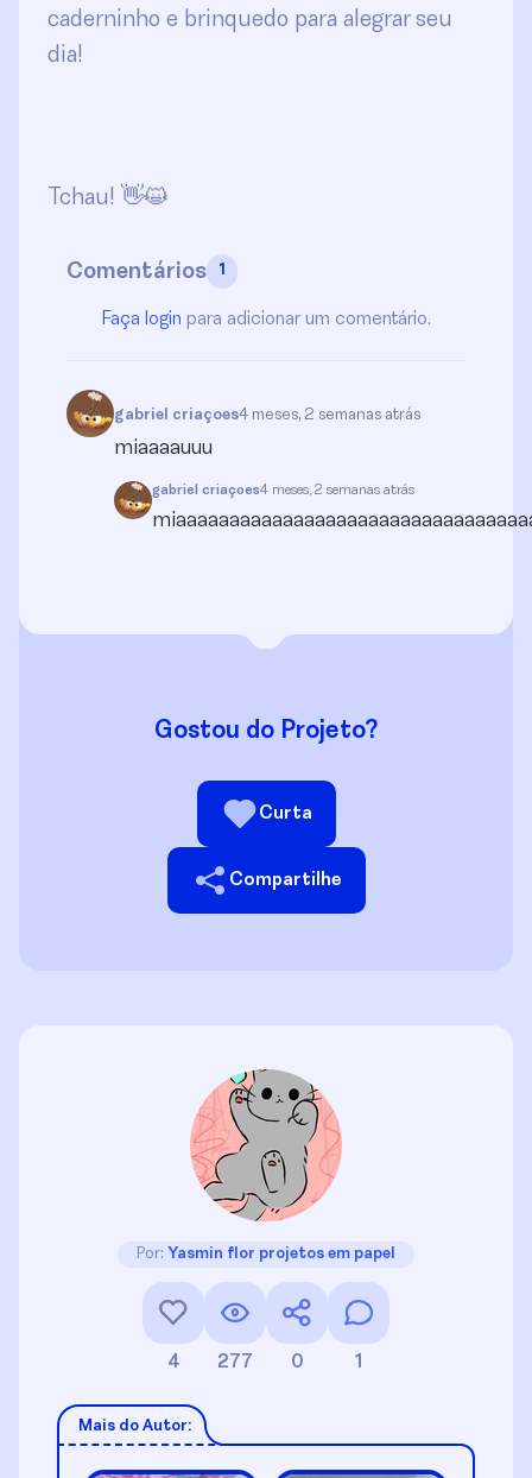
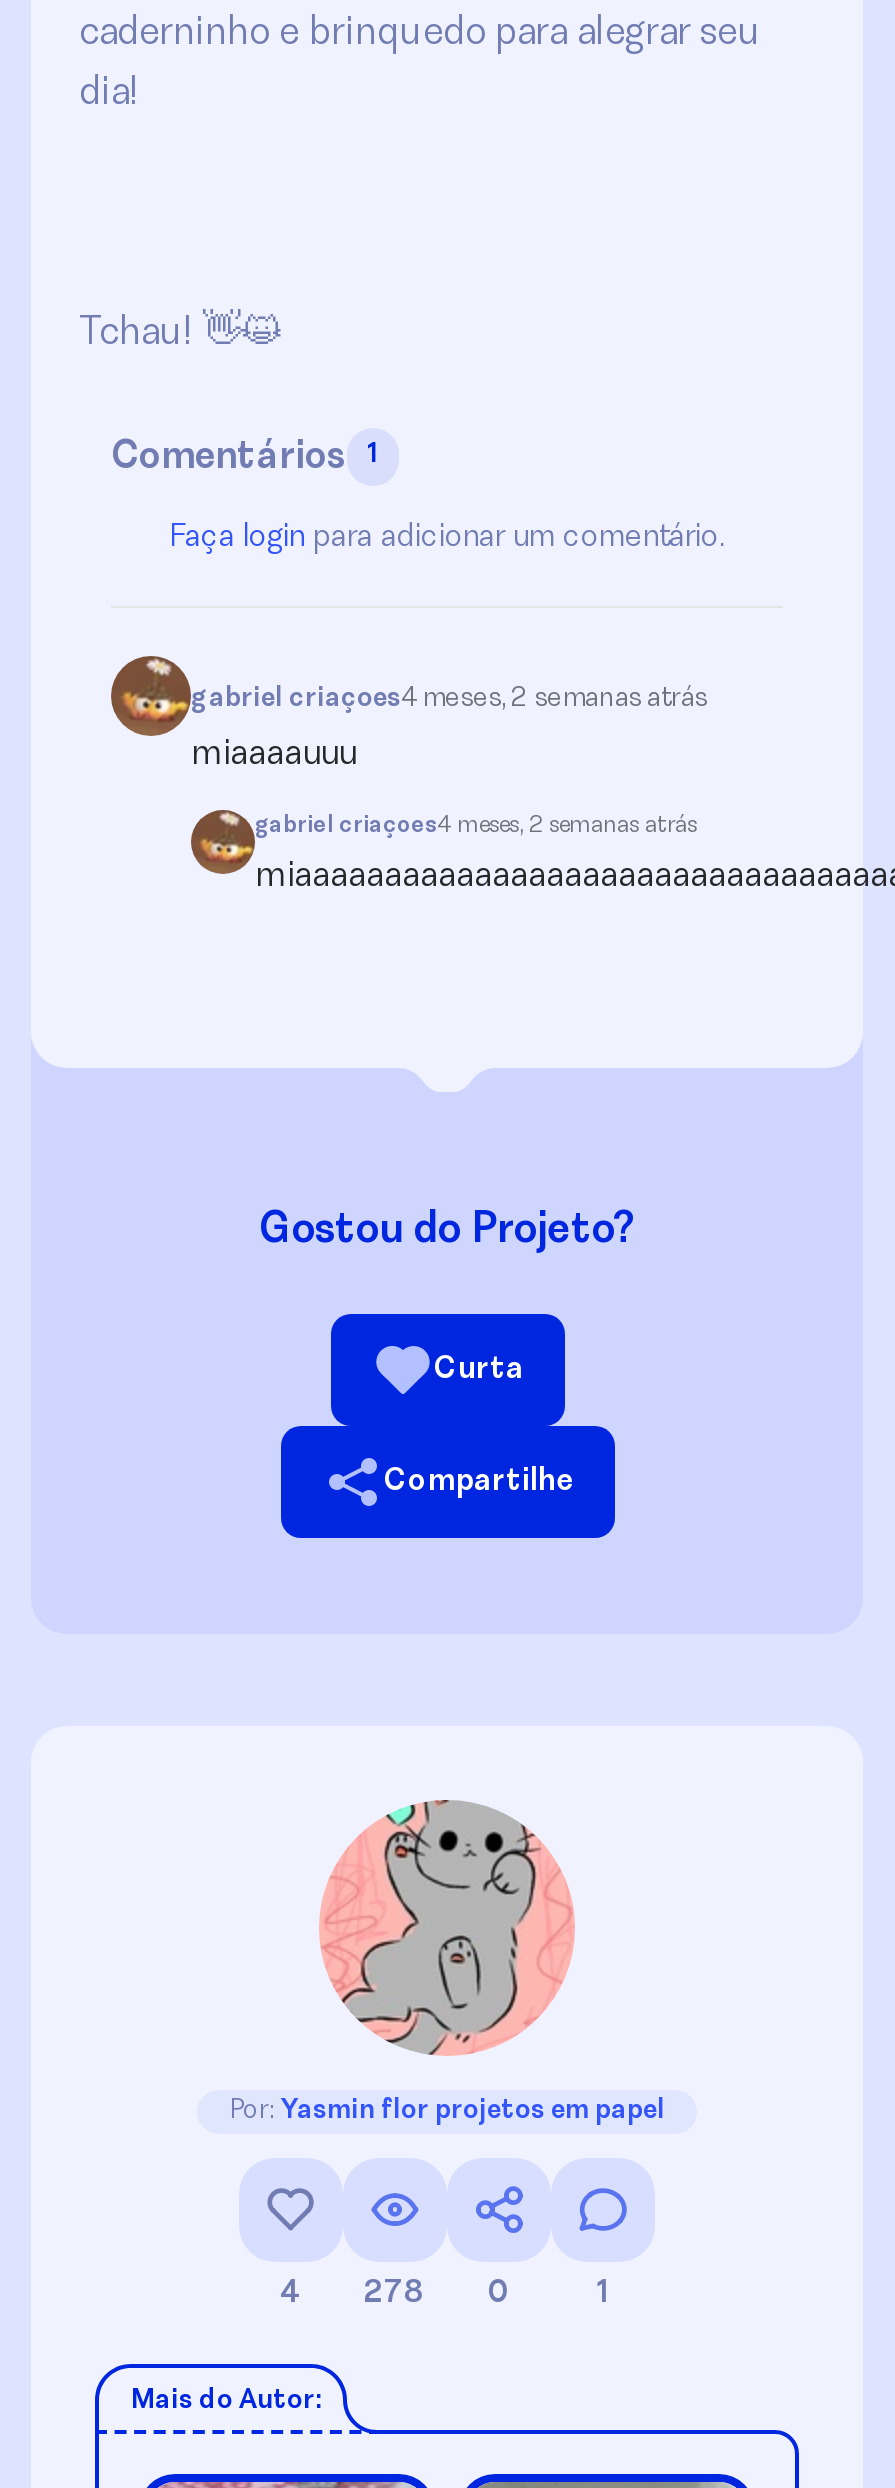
- 4 277 0
+ 4 278 0
